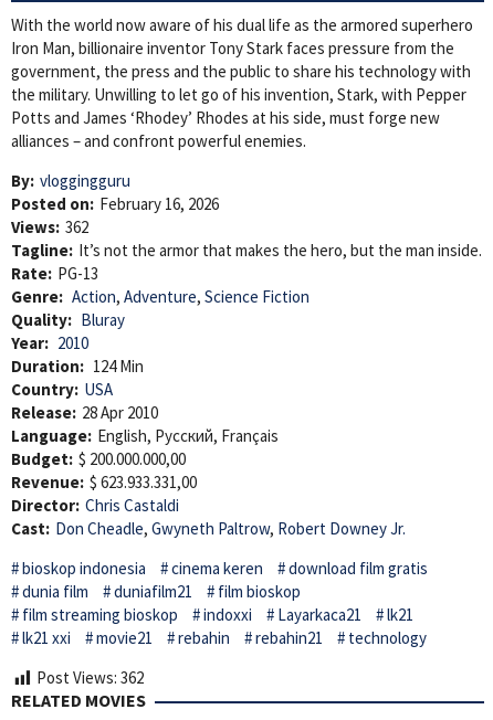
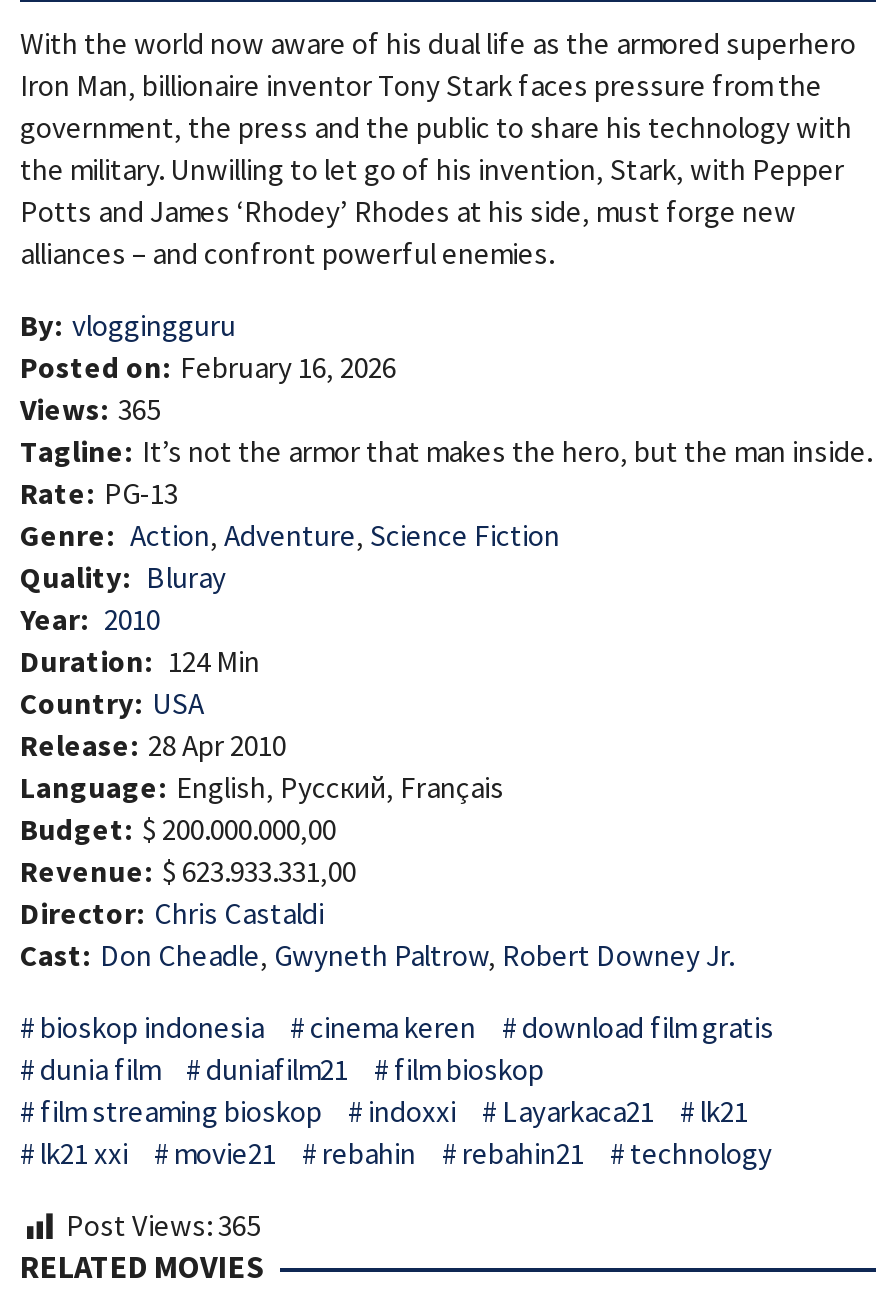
- Views: 362
+ Views: 365

- Post Views: 362
+ Post Views: 365
